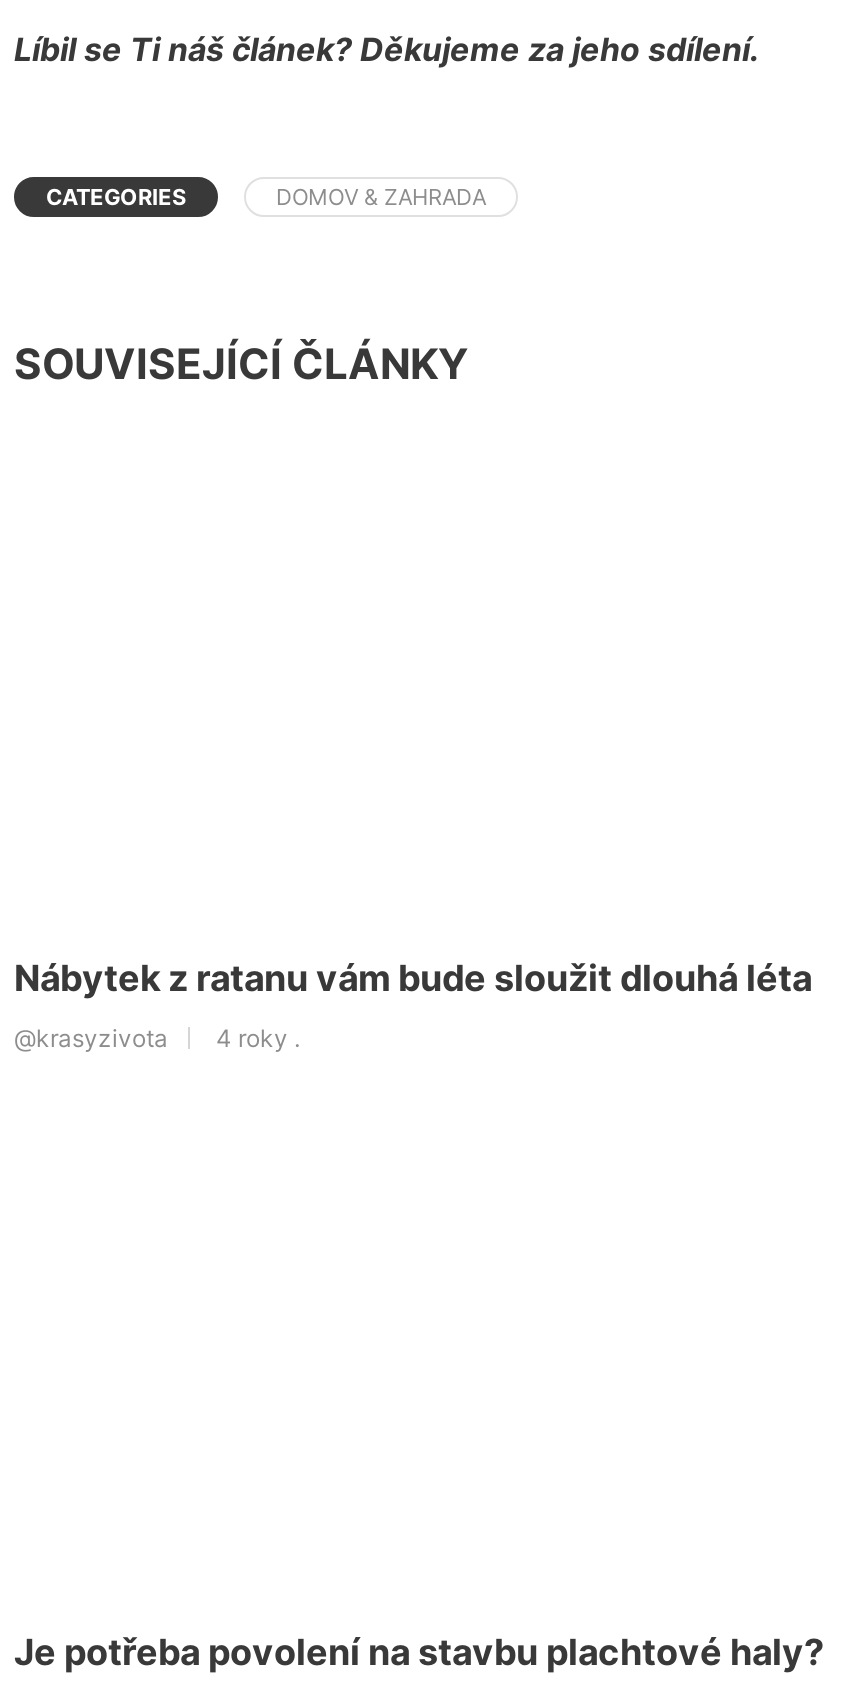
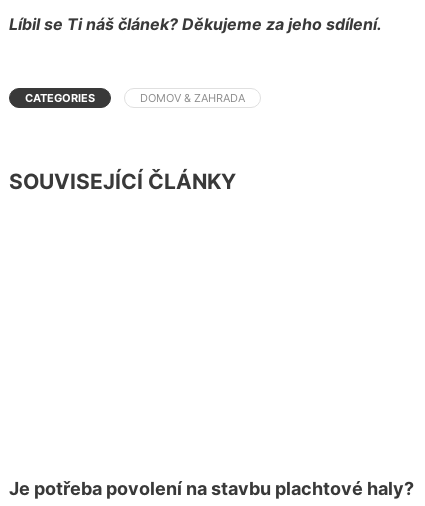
- Nábytek z ratanu vám bude sloužit dlouhá léta
- @krasyzivota
- 4 roky .
